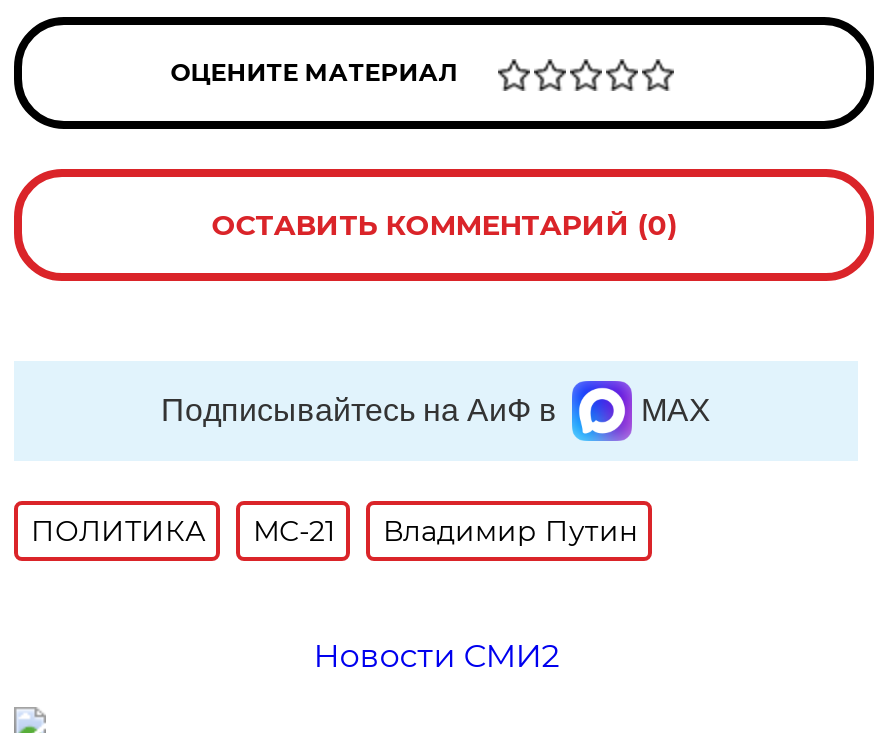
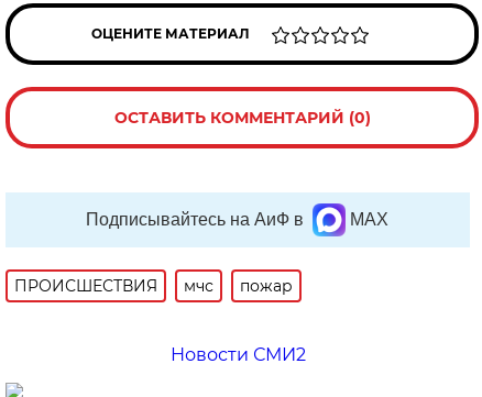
- ПОЛИТИКА
- МС-21
- Владимир Путин
+ ПРОИСШЕСТВИЯ
+ мчс
+ пожар
